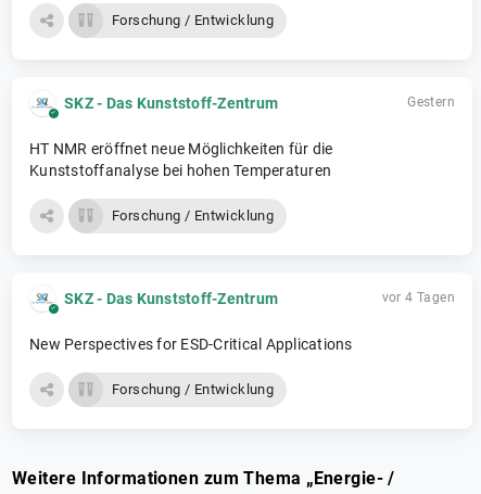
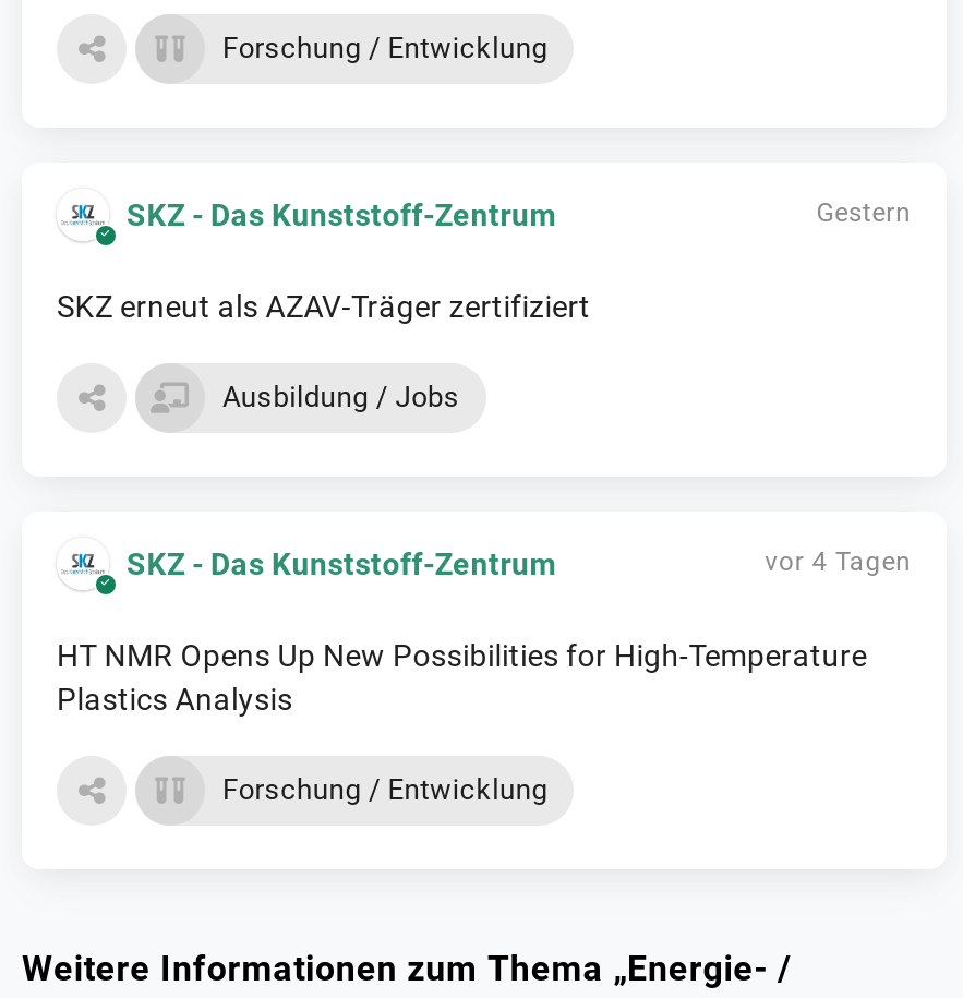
- HT NMR eröffnet neue Möglichkeiten für die
- Kunststoffanalyse bei hohen Temperaturen
+ SKZ erneut als AZAV-Träger zertifiziert

- Forschung / Entwicklung
+ Ausbildung / Jobs

moved up: SKZ - Das Kunststoff-Zentrum | vor 4 Tagen

- New Perspectives for ESD-Critical Applications
+ HT NMR Opens Up New Possibilities for High-Temperature
+ Plastics Analysis
